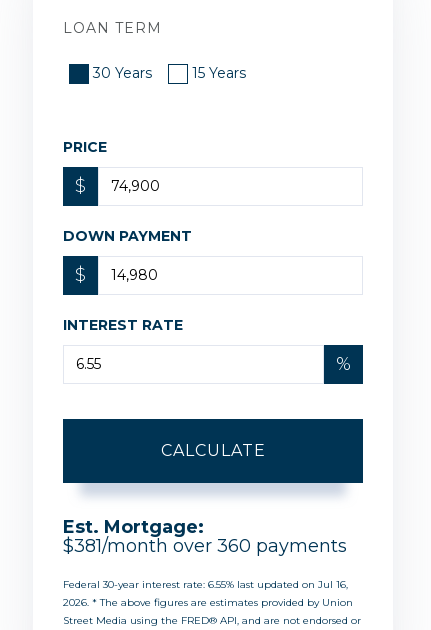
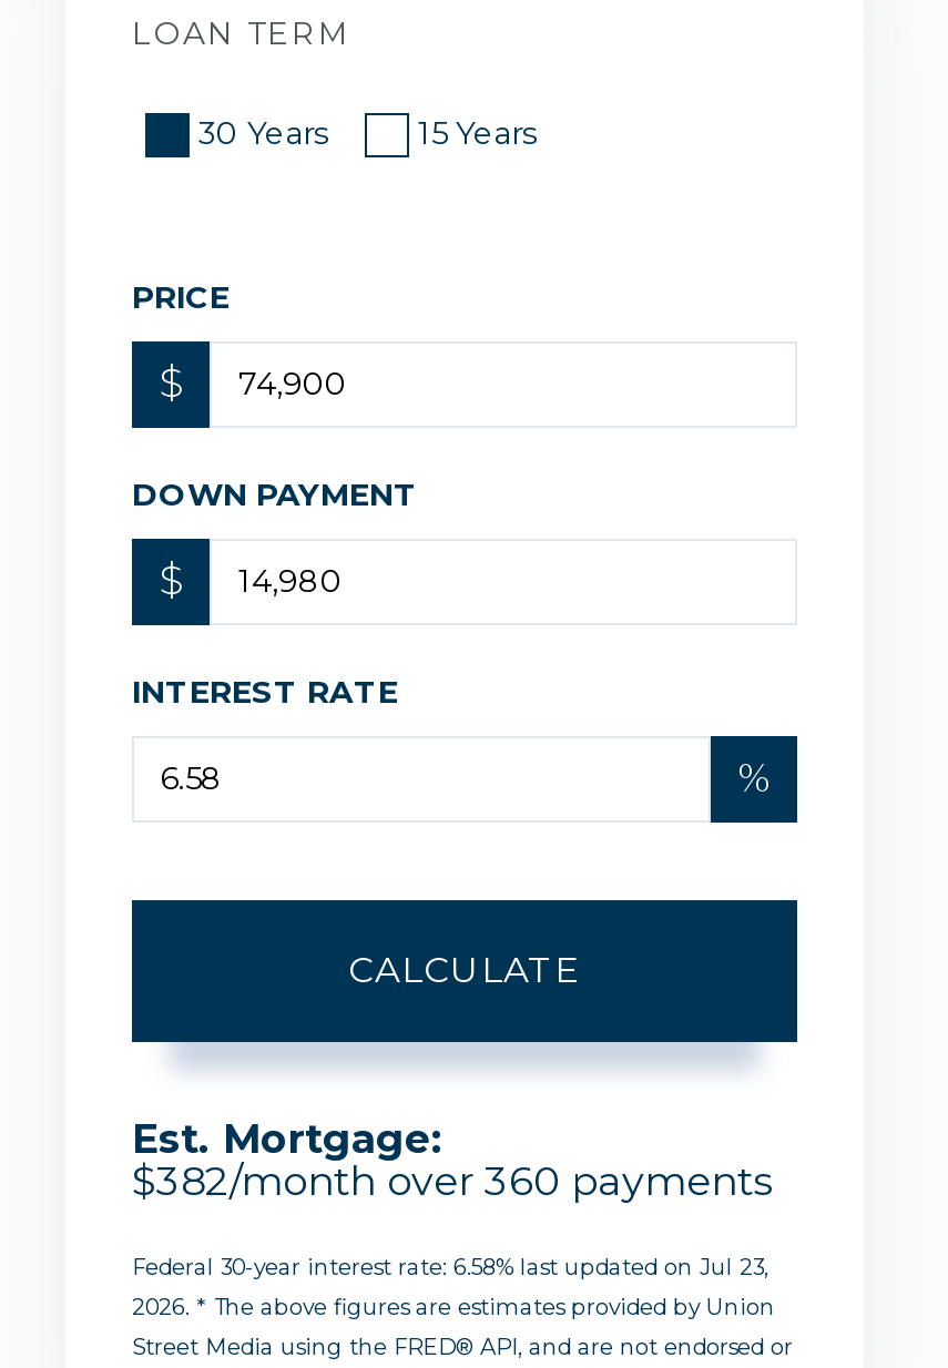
- $381/month over 360 payments
+ $382/month over 360 payments

- Federal 30-year interest rate: 6.55% last updated on Jul 16,
+ Federal 30-year interest rate: 6.58% last updated on Jul 23,
